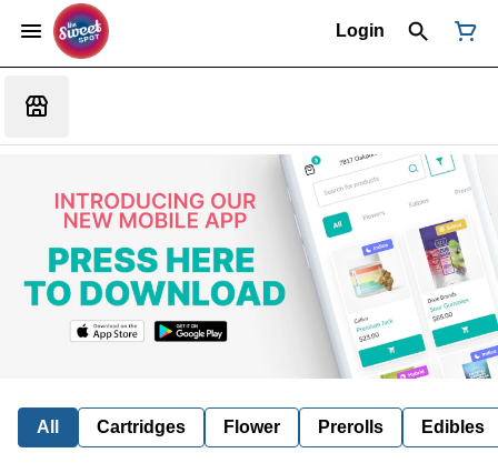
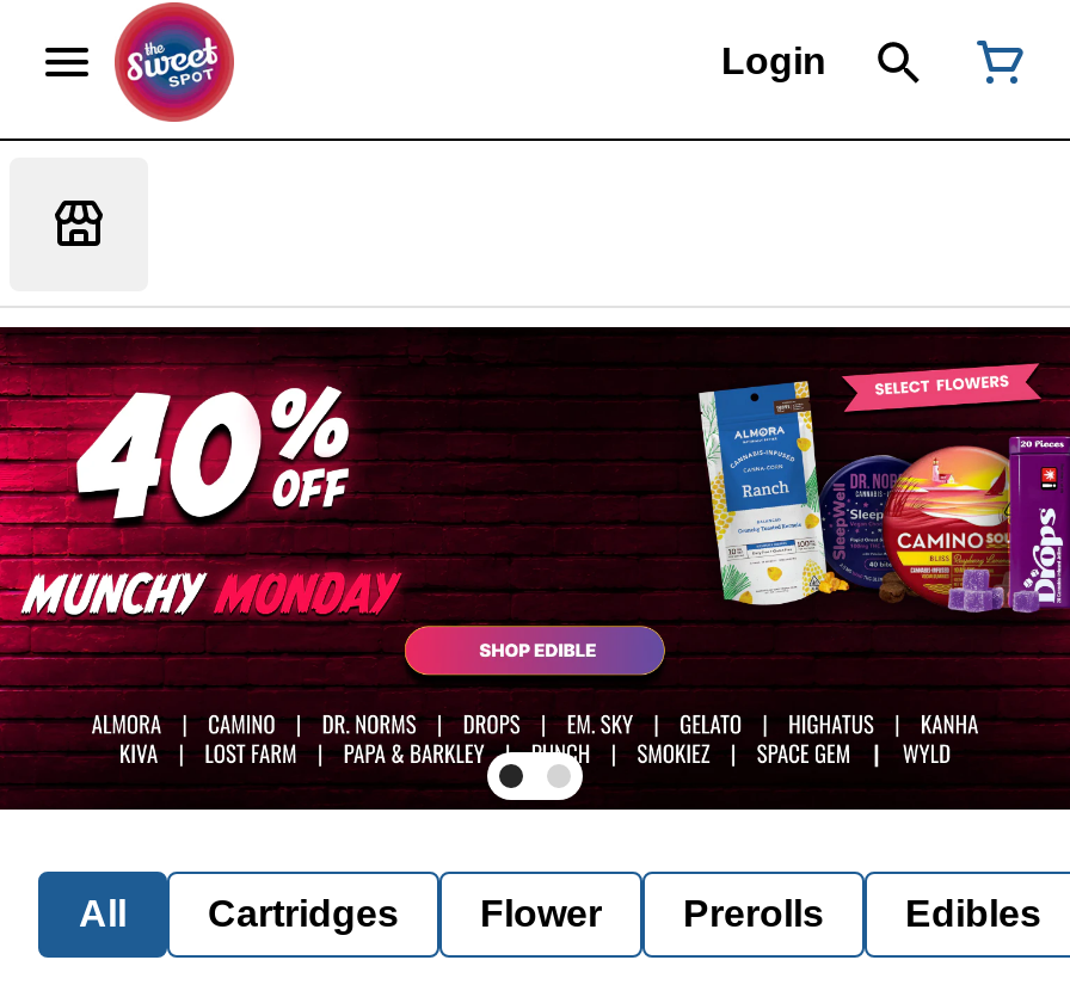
- [image]
+ [image]
